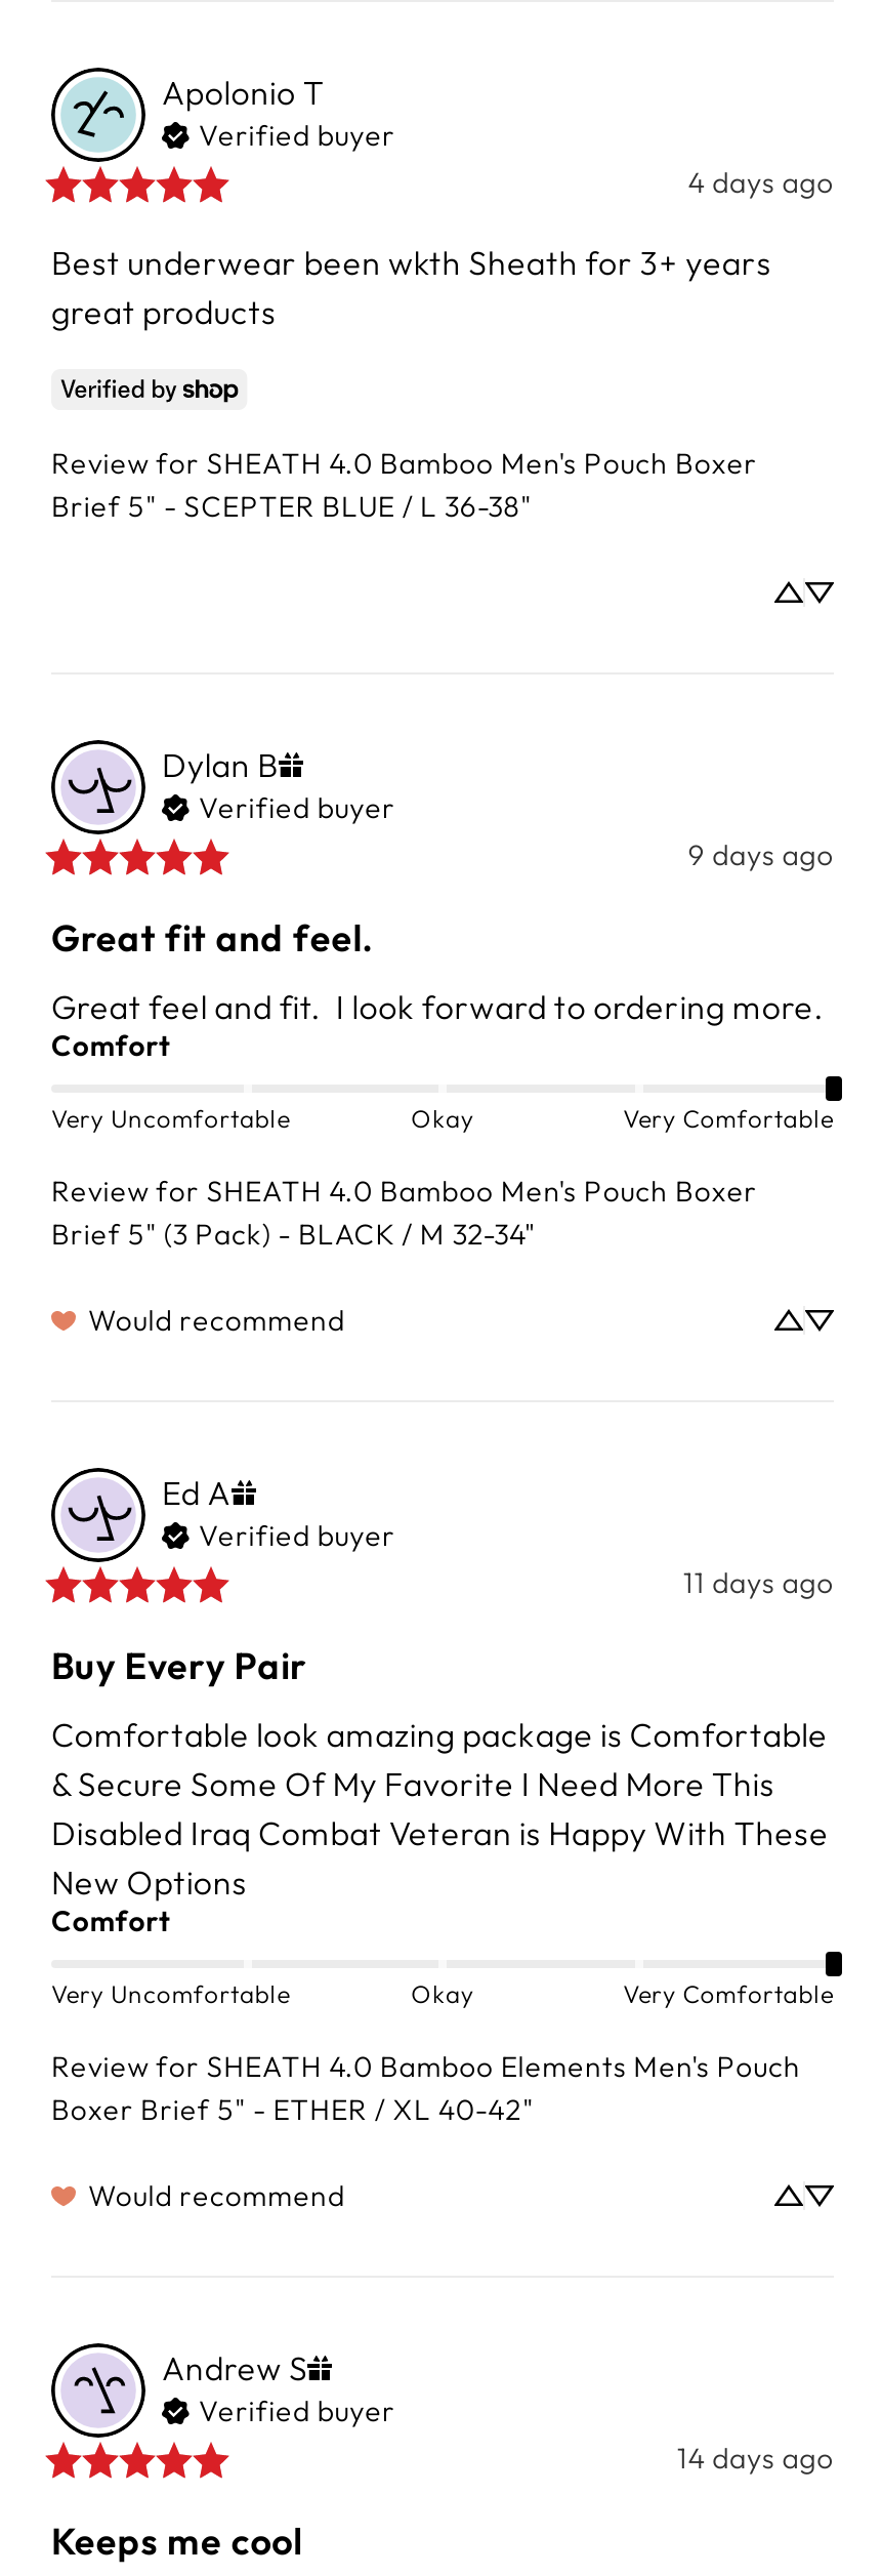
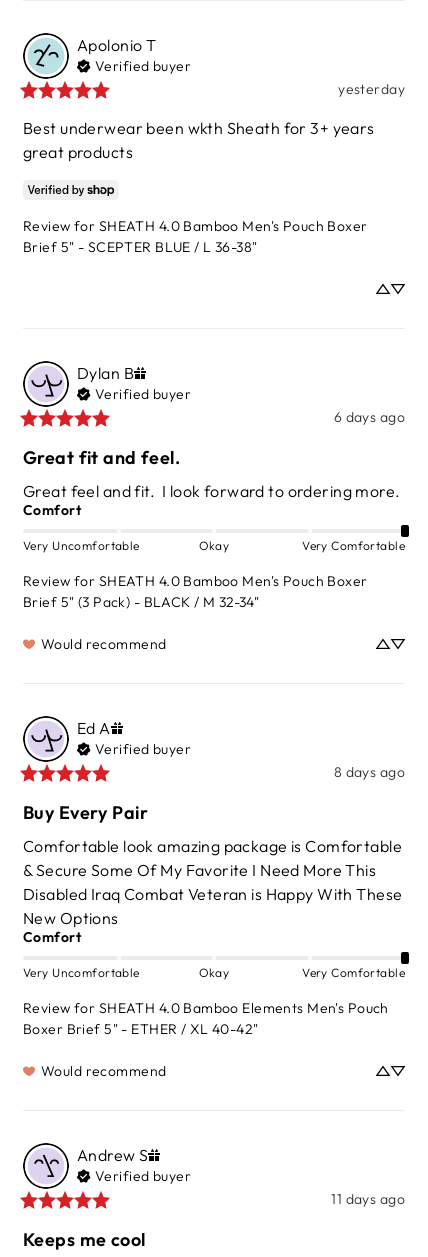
- 4 days ago
+ yesterday

- 9 days ago
+ 6 days ago

- 11 days ago
+ 8 days ago

- 14 days ago
+ 11 days ago
